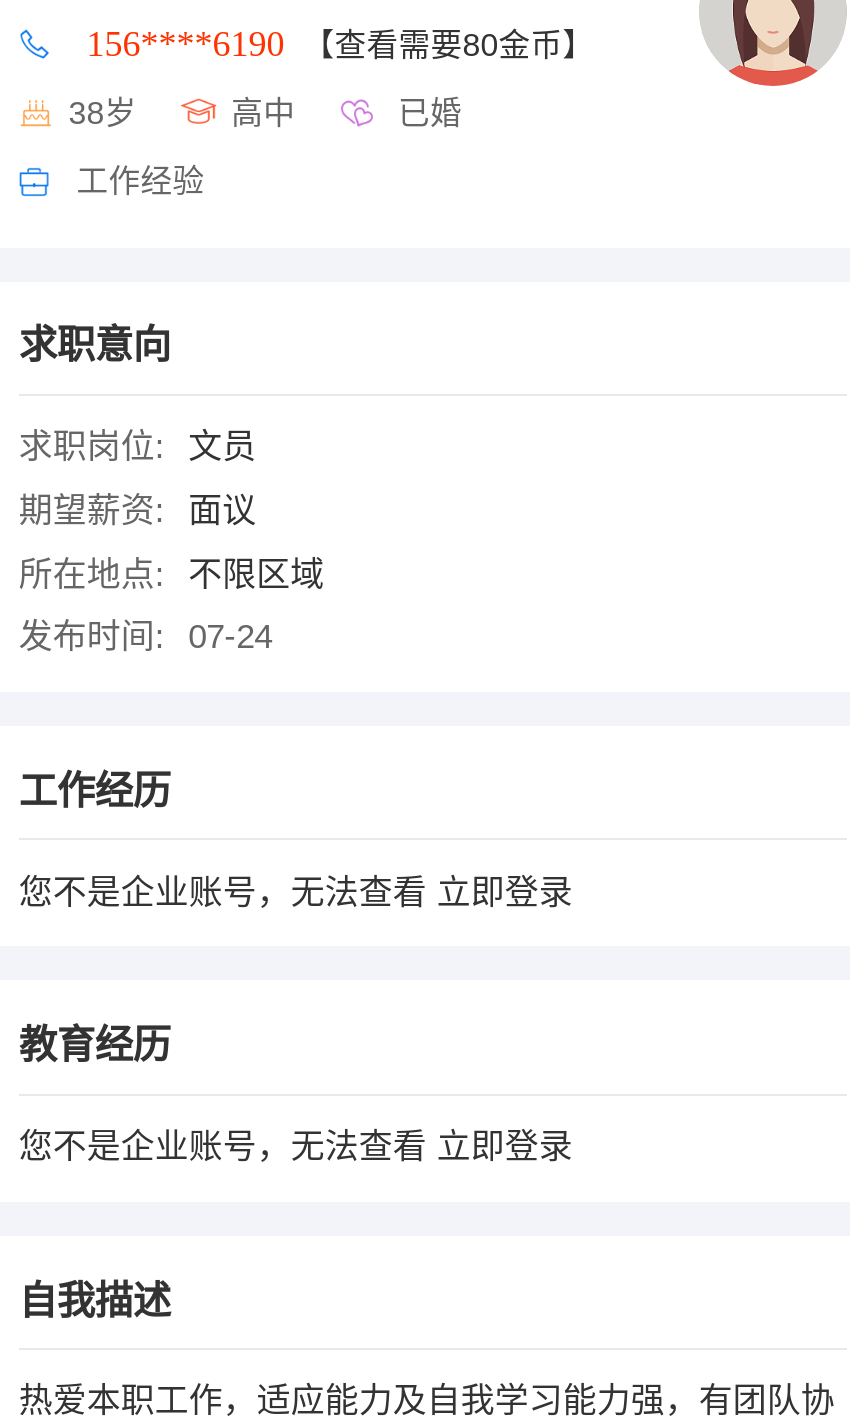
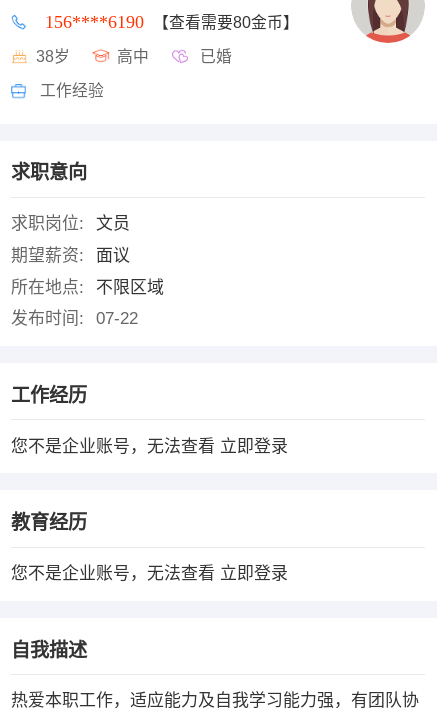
- 发布时间: 07-24
+ 发布时间: 07-22
